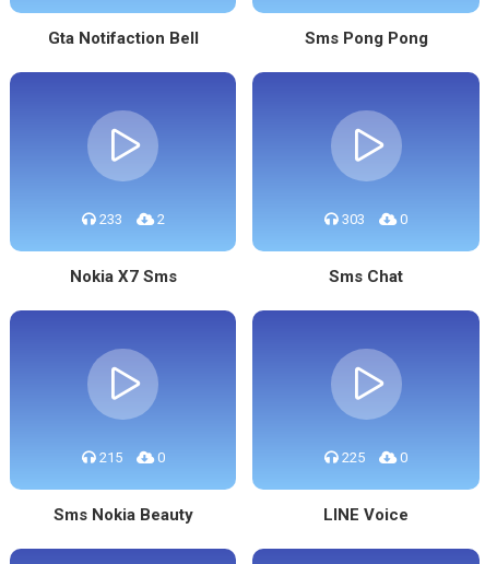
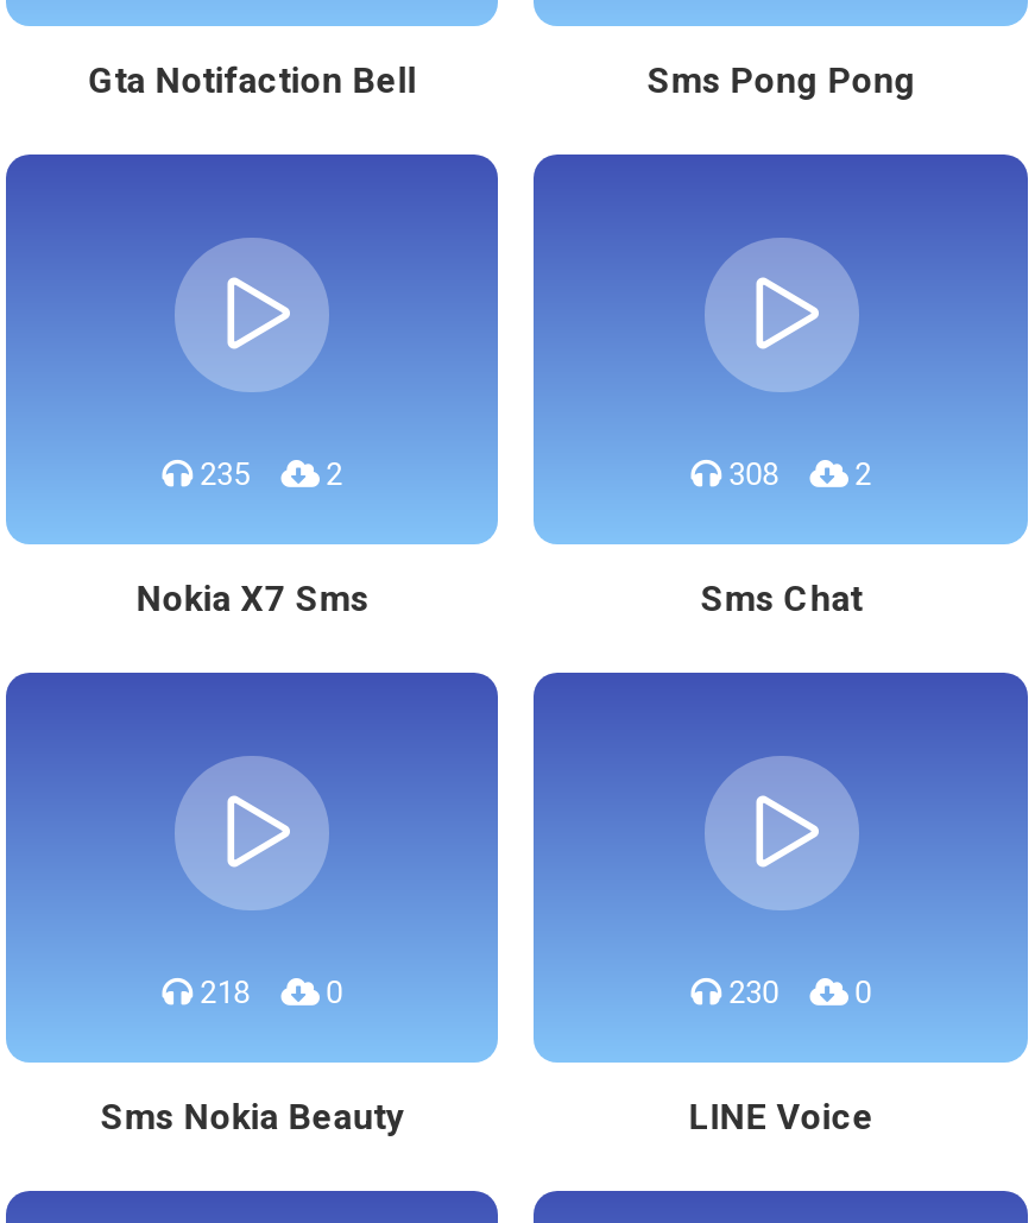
- 233 2
+ 235 2

- 303
+ 308

- 0
+ 2

- 215 0
+ 218 0

- 225 0
+ 230 0
